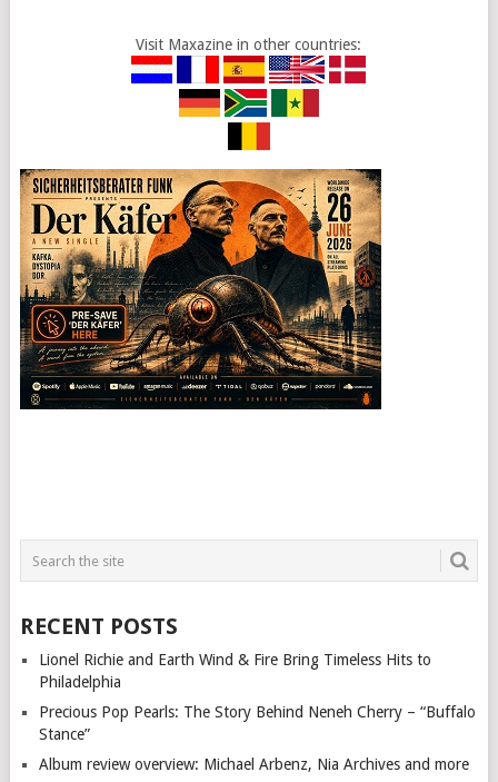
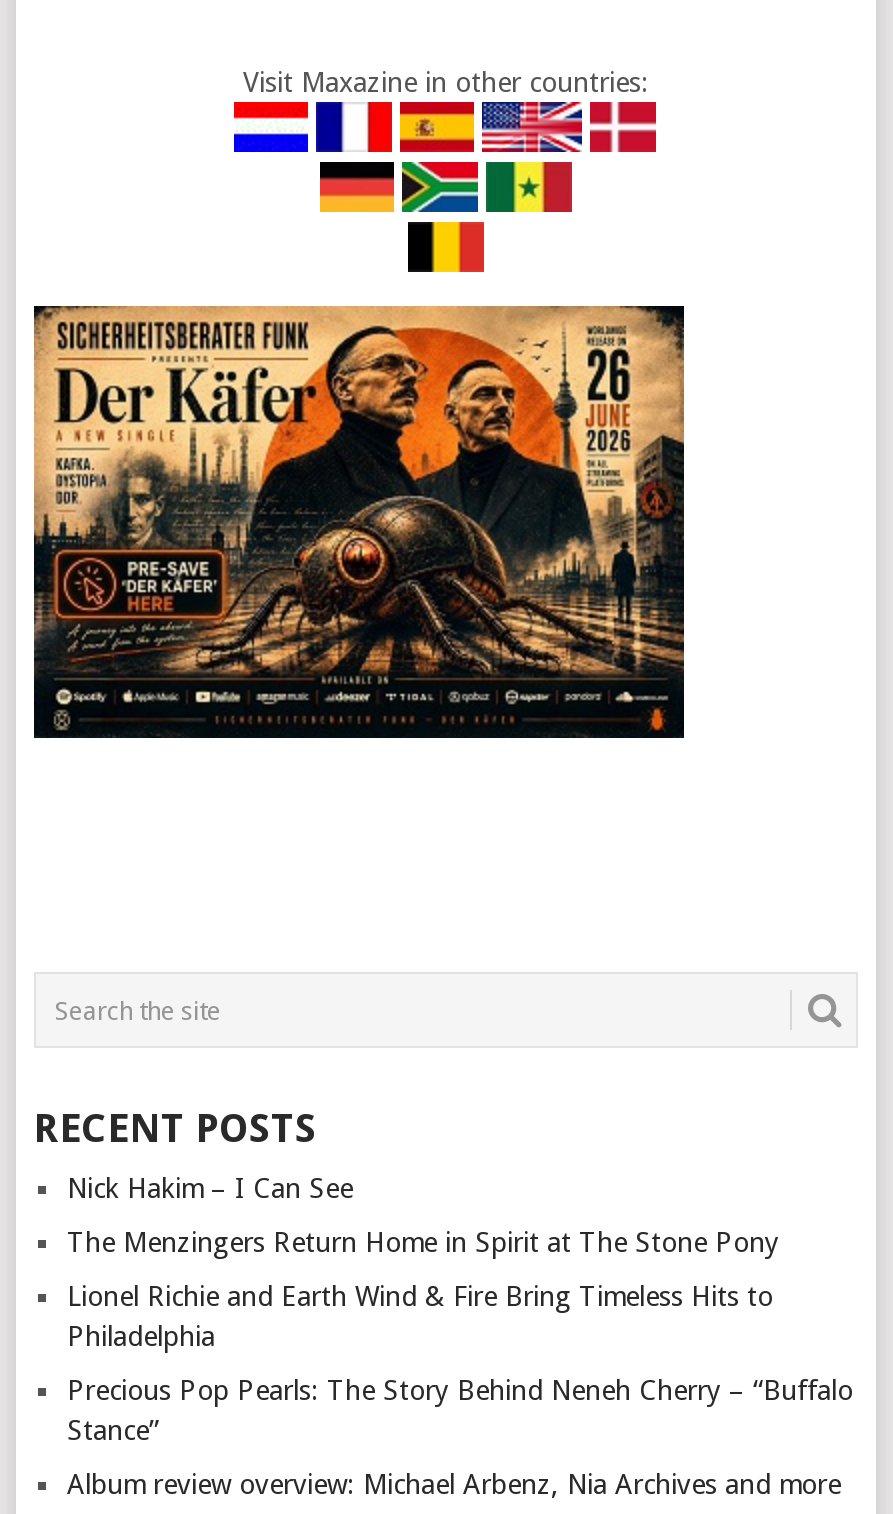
+ Nick Hakim – I Can See
+ The Menzingers Return Home in Spirit at The Stone Pony
